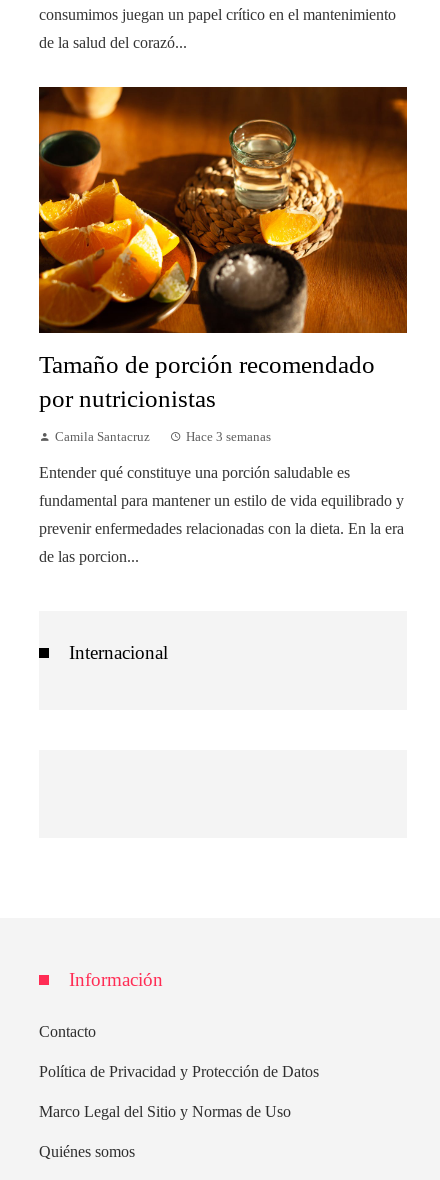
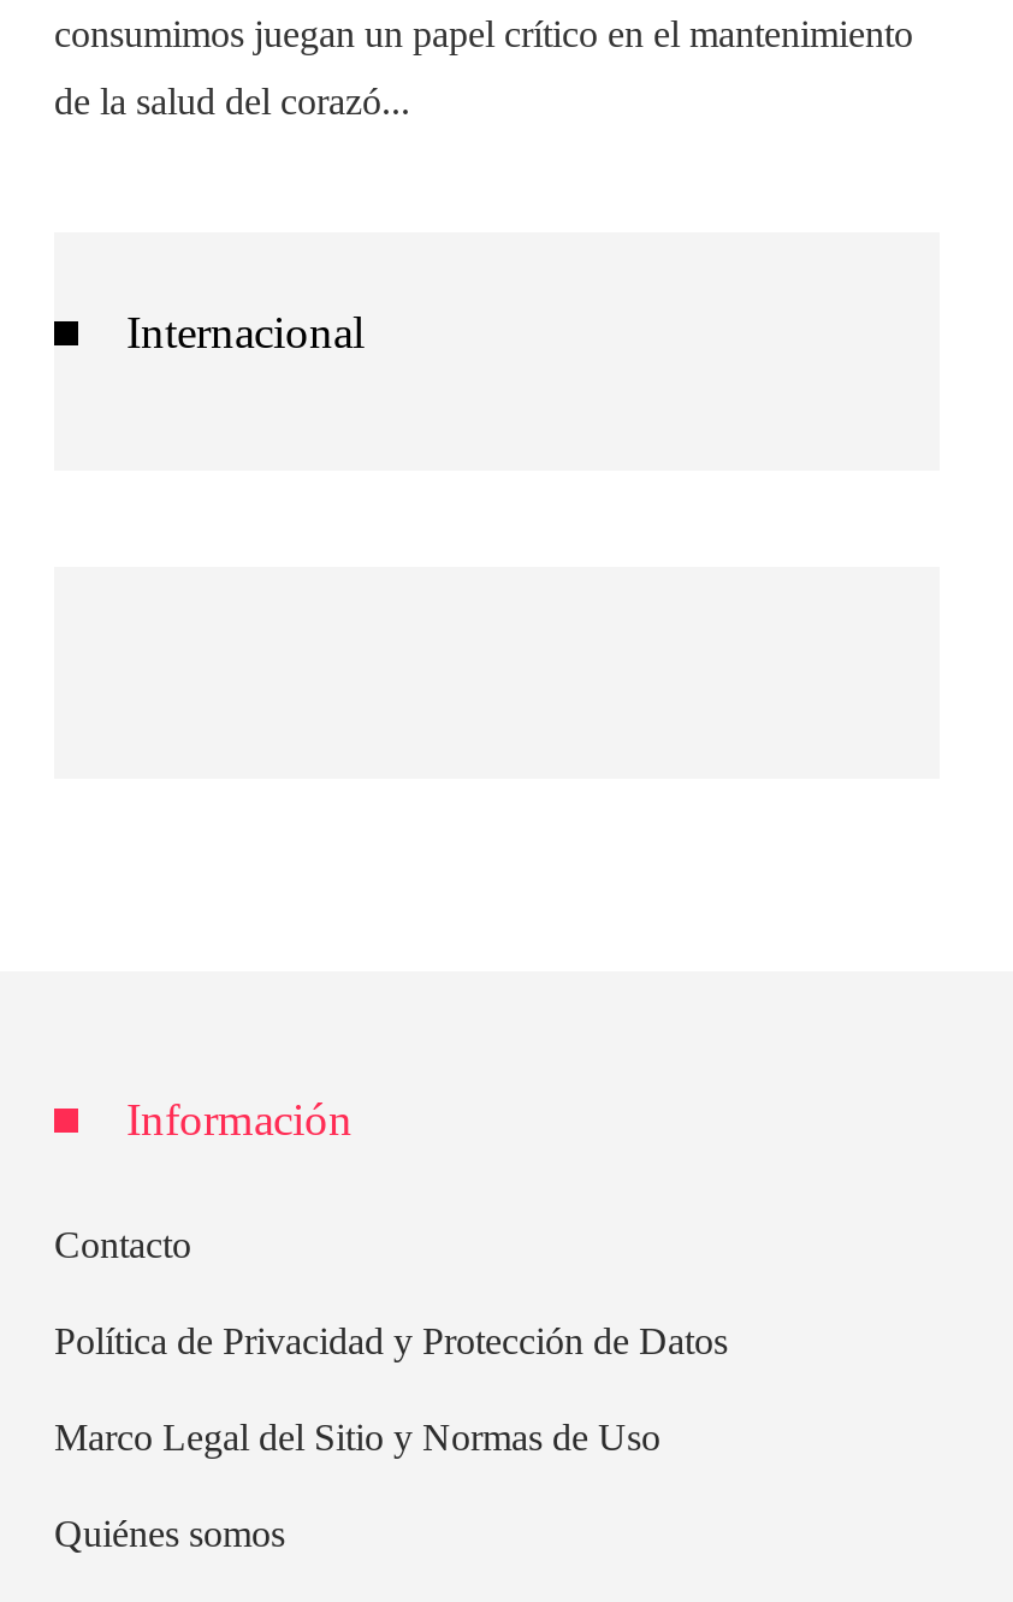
- [image]
- Tamaño de porción recomendado
- por nutricionistas
- Camila Santacruz
- Hace 3 semanas
- Entender qué constituye una porción saludable es
- fundamental para mantener un estilo de vida equilibrado y
- prevenir enfermedades relacionadas con la dieta. En la era
- de las porcion...
